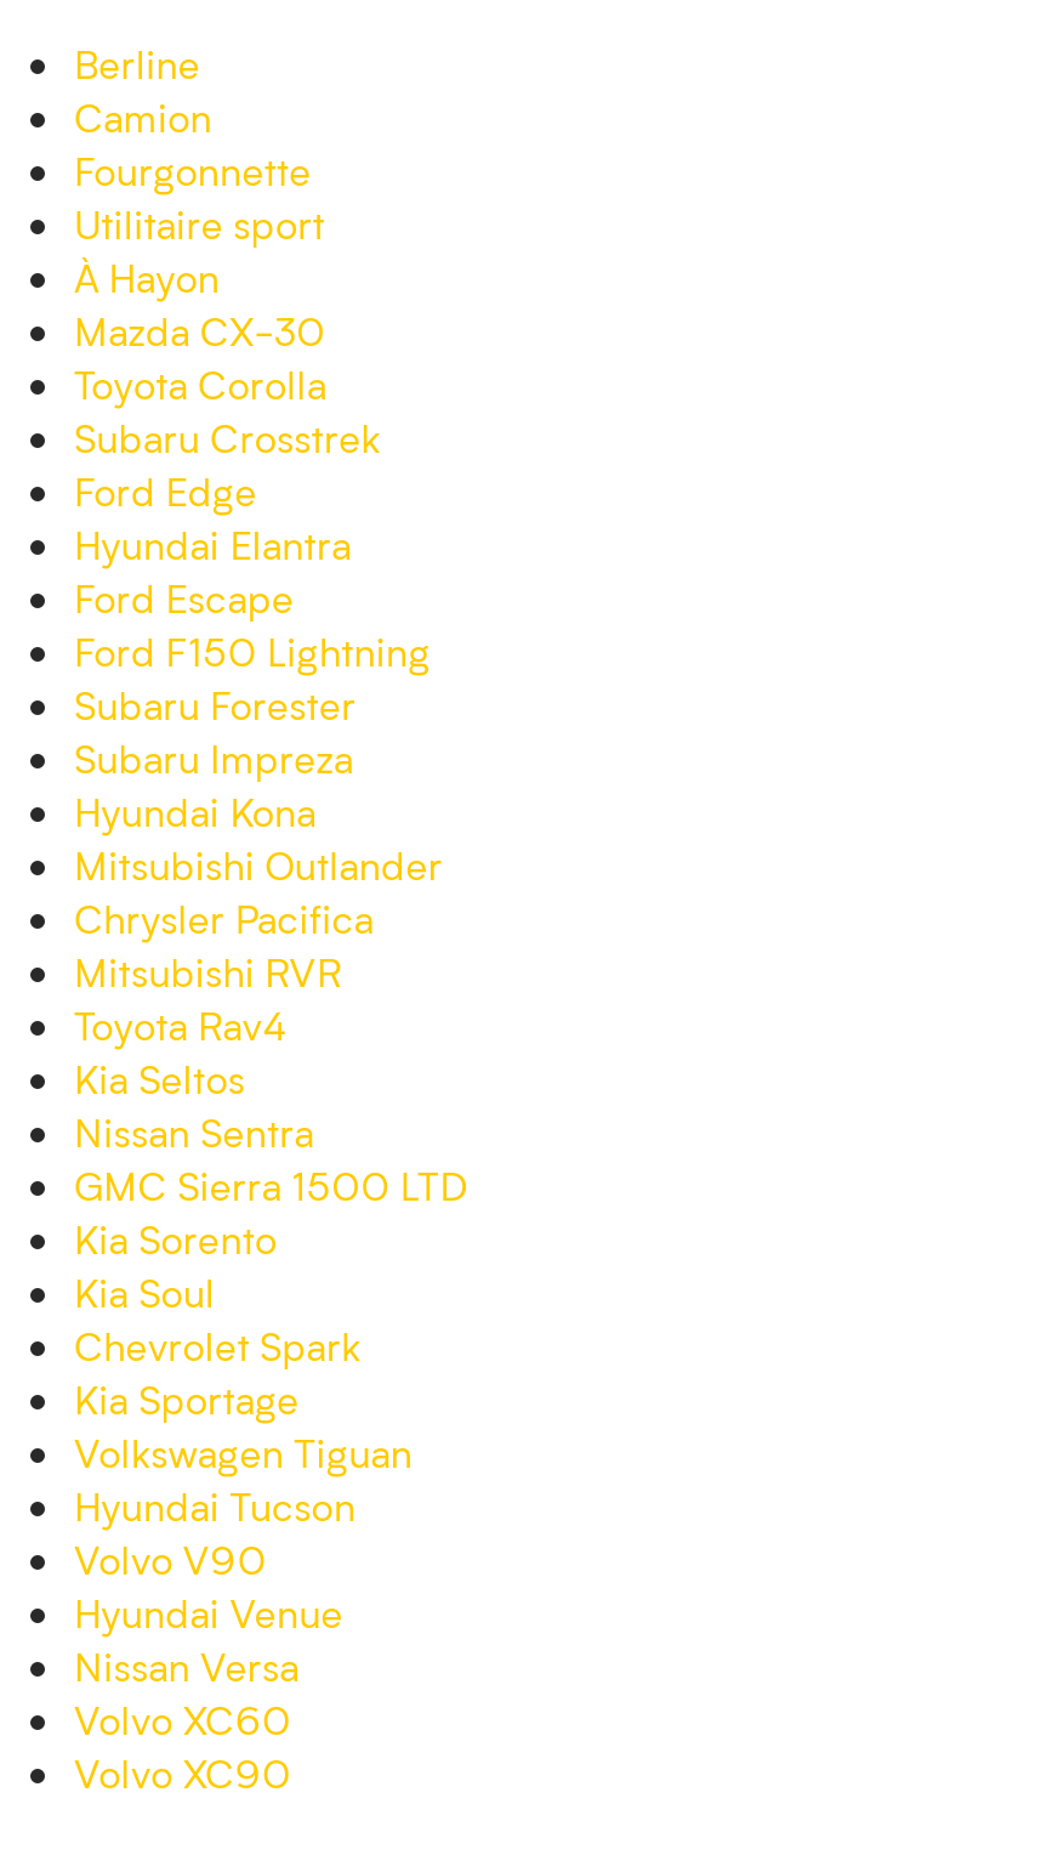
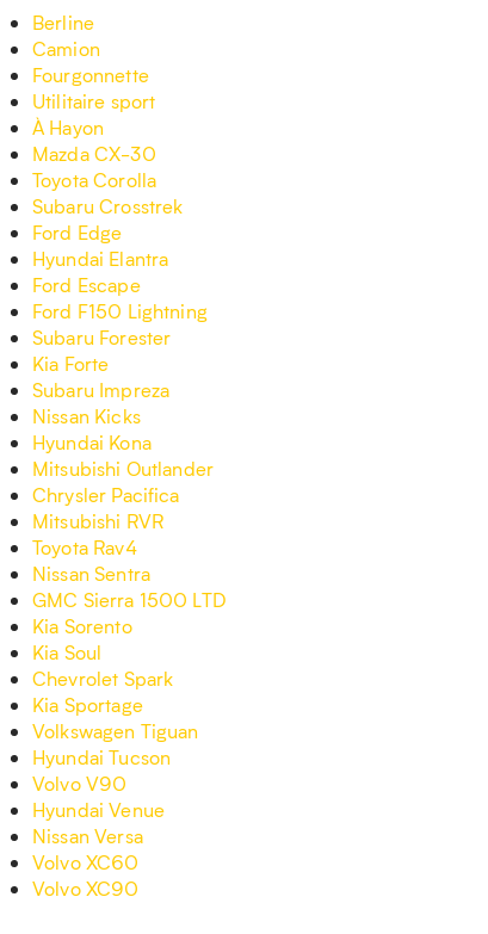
+ Kia Forte

+ Nissan Kicks

moved down: Hyundai Kona | Mitsubishi Outlander | Chrysler Pacifica | Mitsubishi RVR | Toyota Rav4

- Kia Seltos
